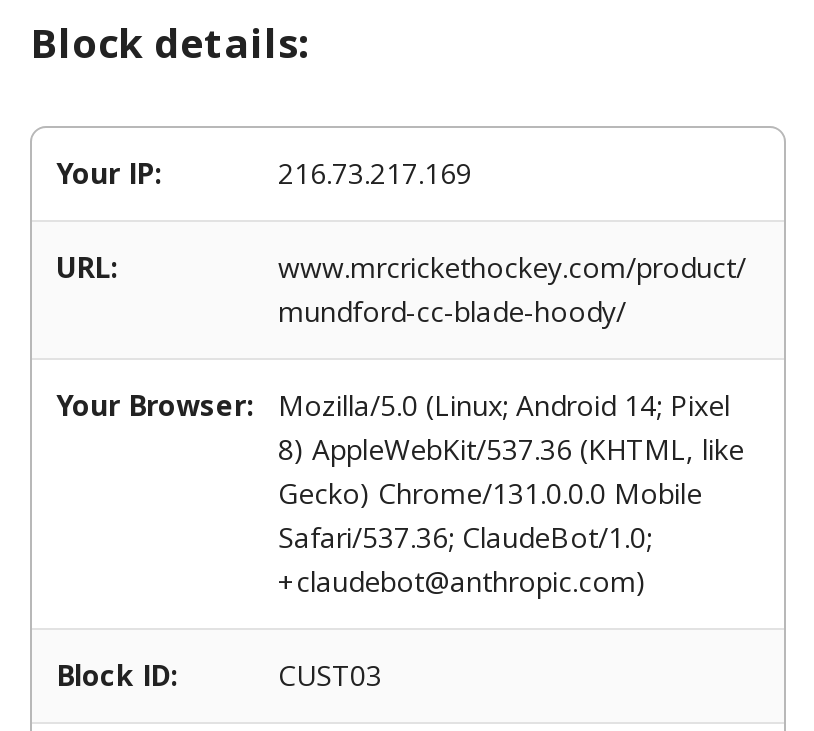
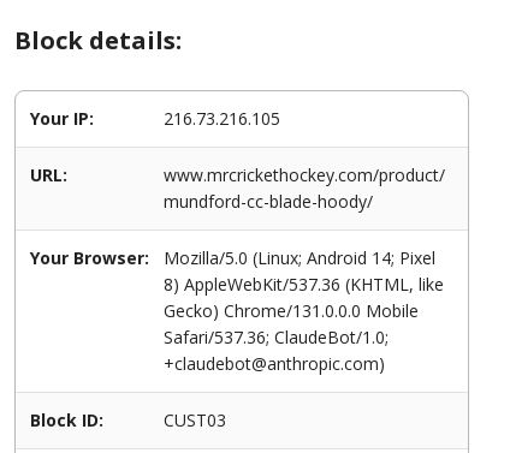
- 216.73.217.169
+ 216.73.216.105
